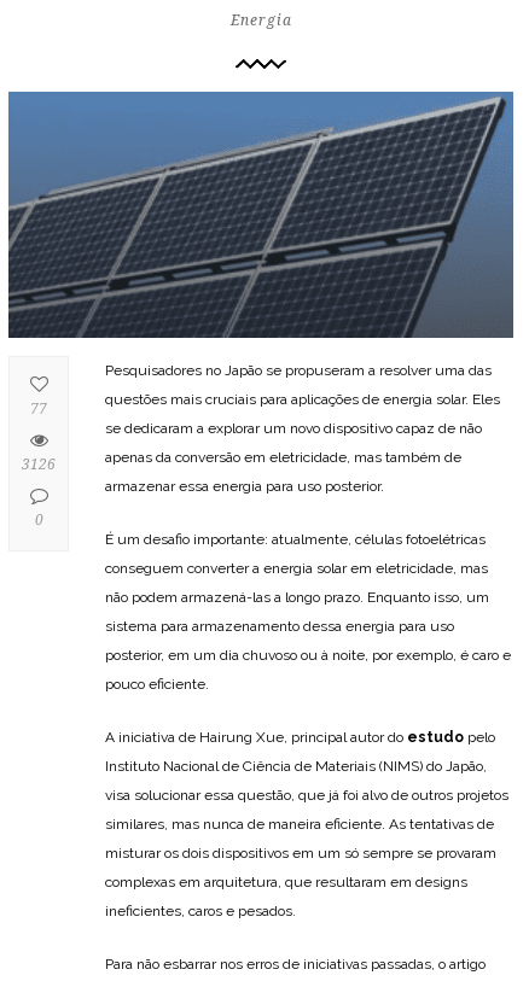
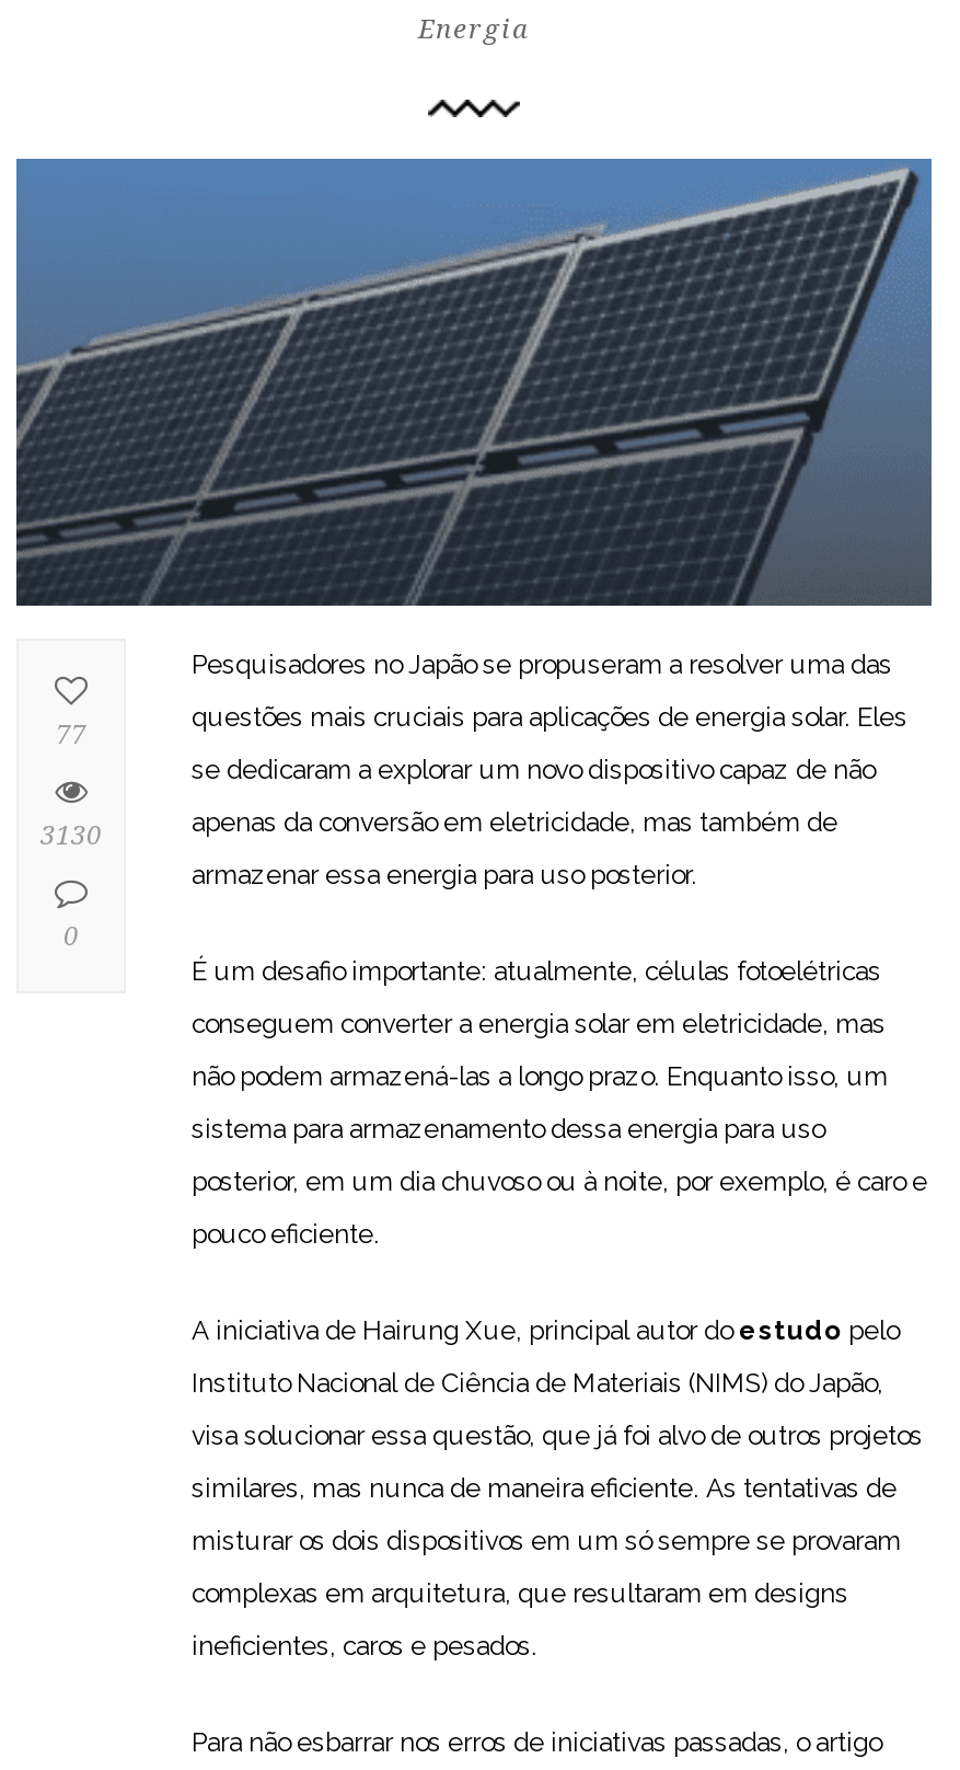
- 3126
+ 3130
